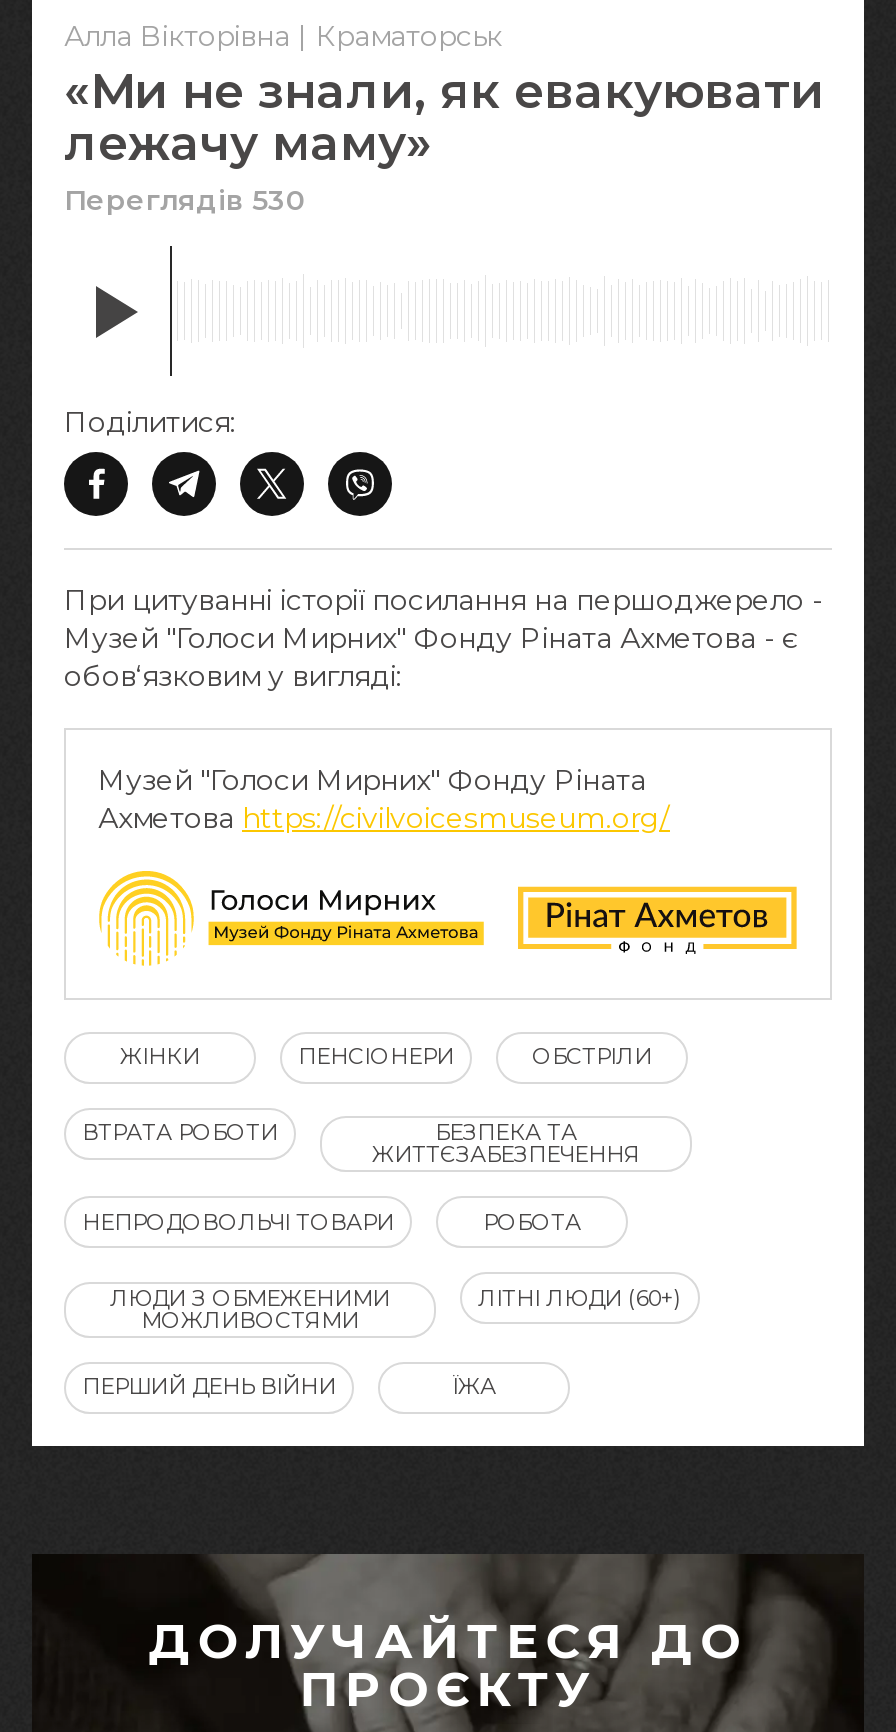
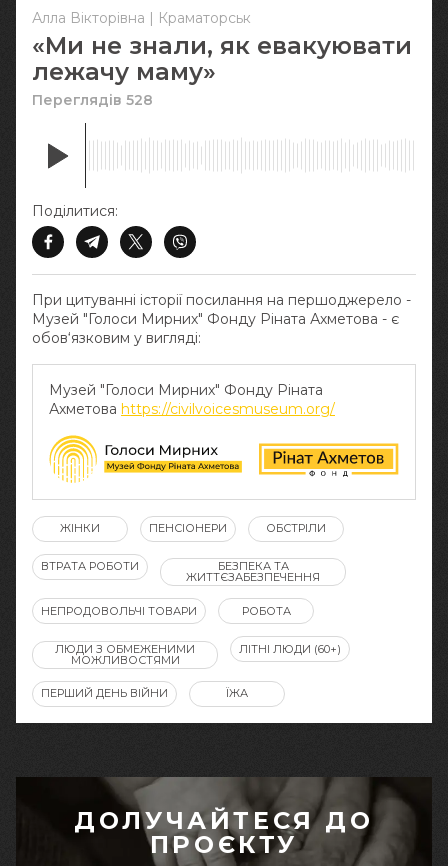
- Переглядів 530
+ Переглядів 528
